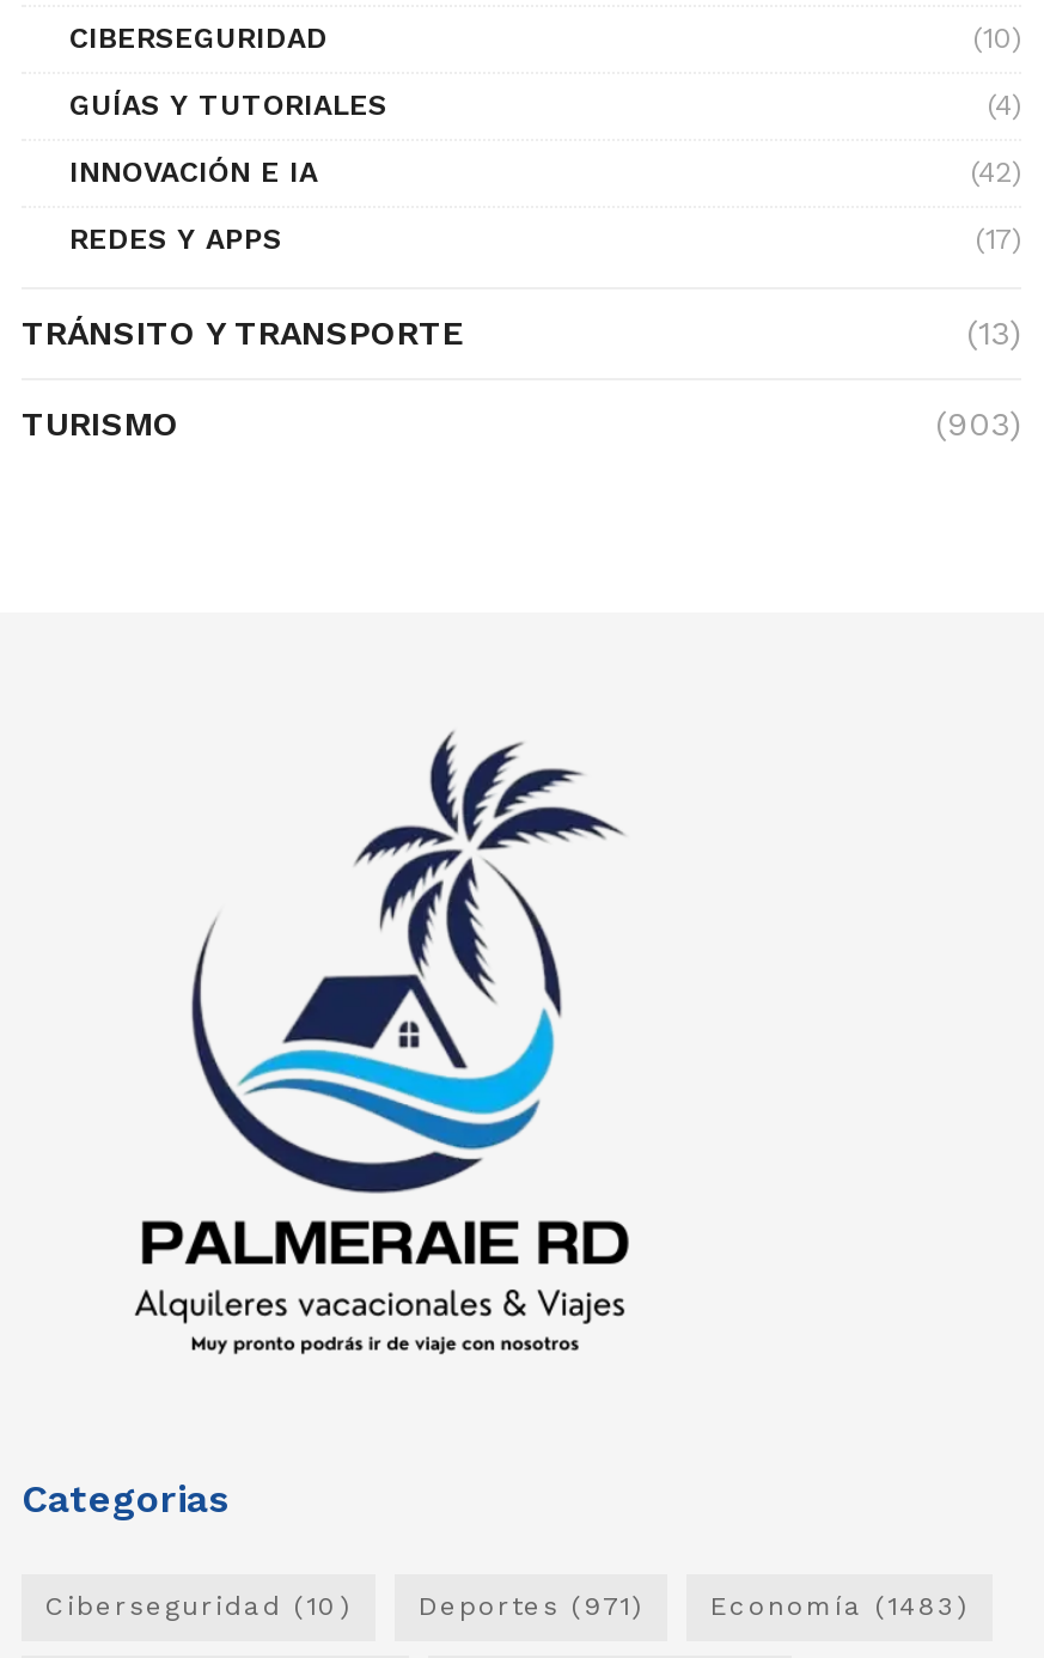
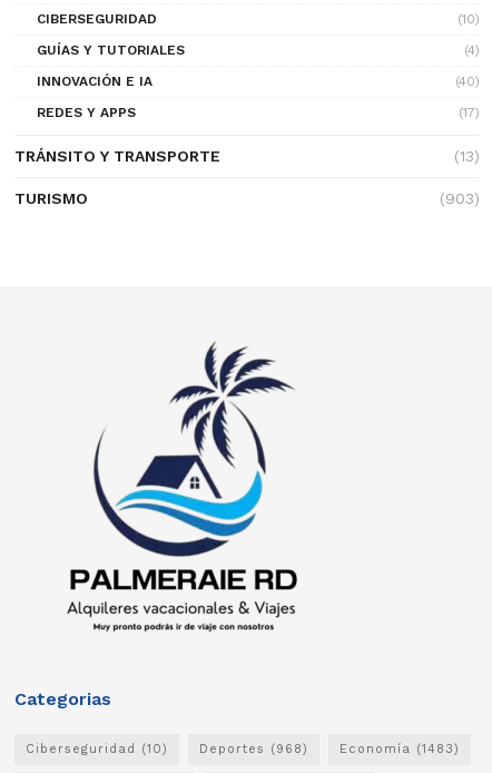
- (42)
+ (40)

- Deportes (971)
+ Deportes (968)
